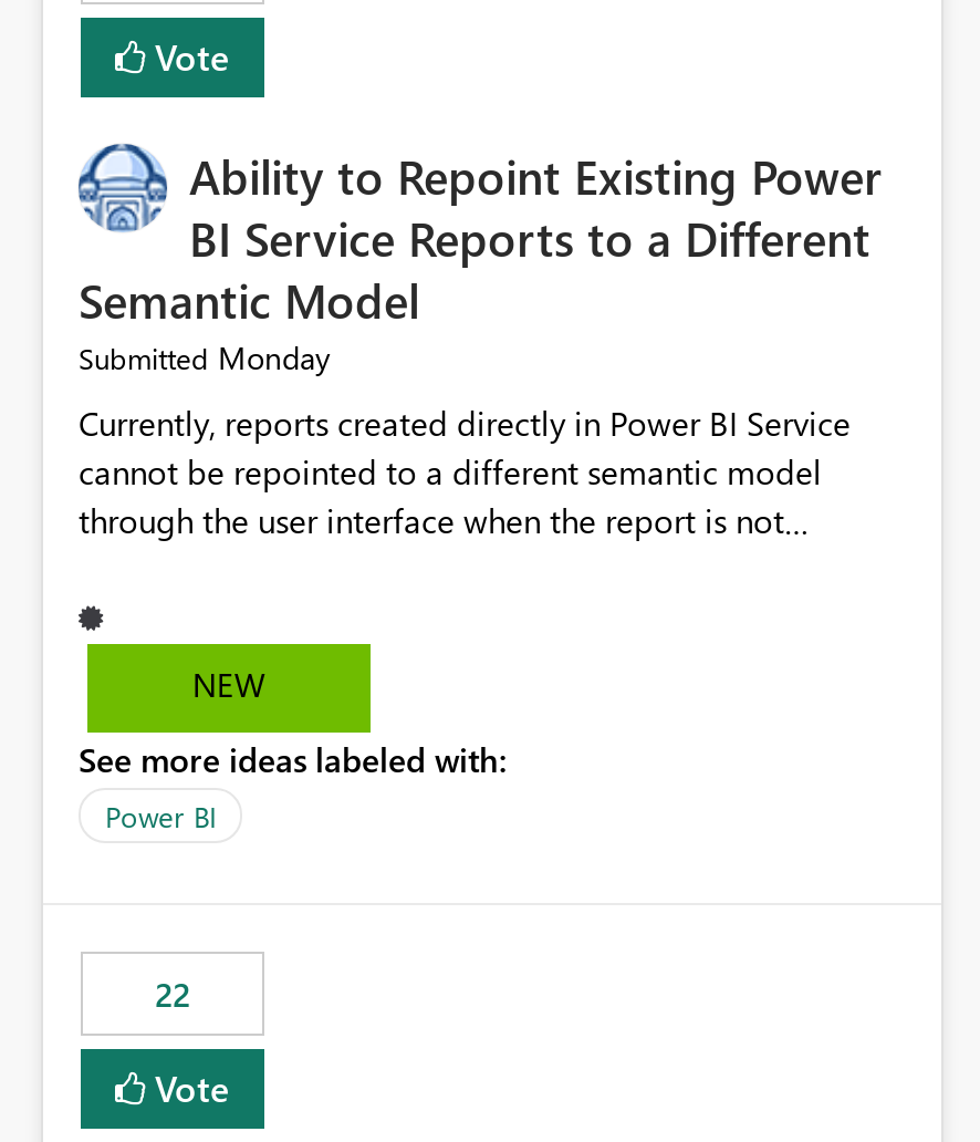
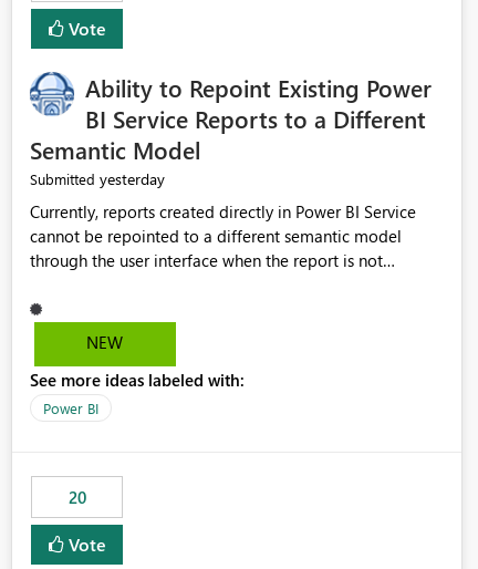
- Submitted Monday
+ Submitted yesterday

- 22
+ 20
